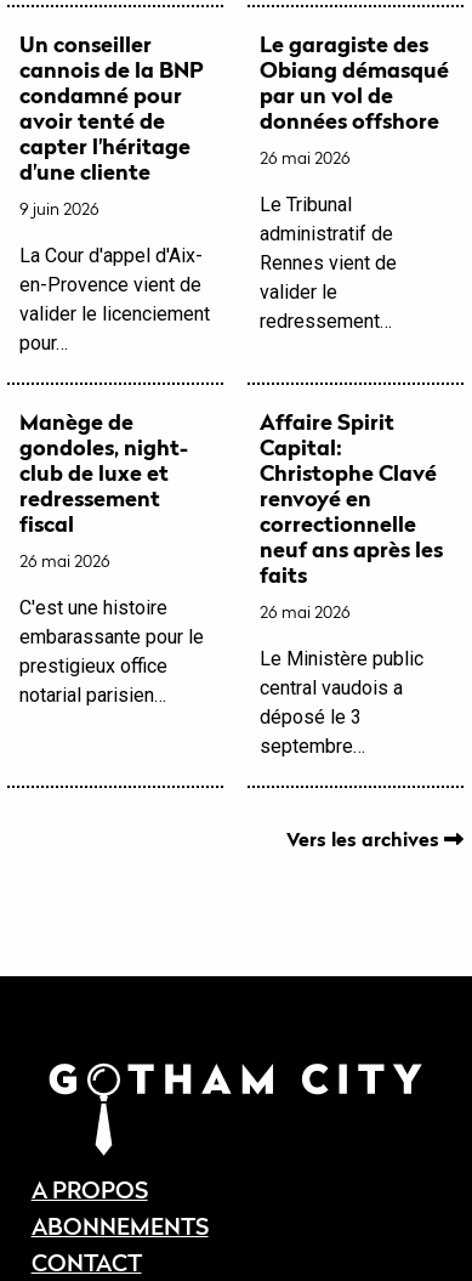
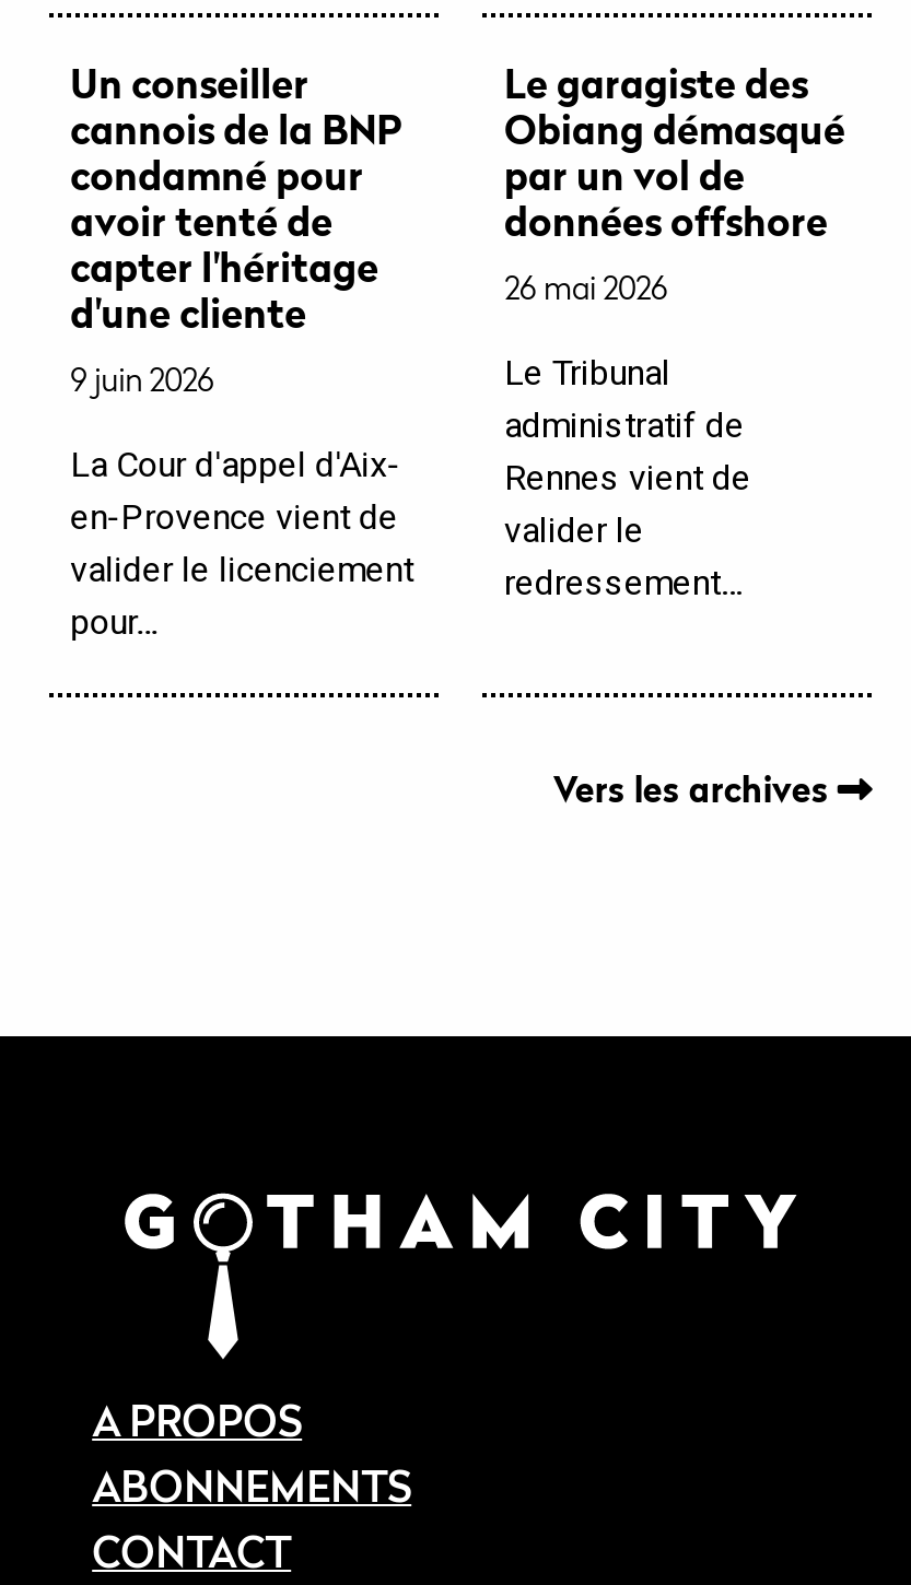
- Manège de
- gondoles, night-
- club de luxe et
- redressement
- fiscal
- 26 mai 2026
- C'est une histoire
- embarassante pour le
- prestigieux office
- notarial parisien…

- Affaire Spirit
- Capital:
- Christophe Clavé
- renvoyé en
- correctionnelle
- neuf ans après les
- faits
- 26 mai 2026
- Le Ministère public
- central vaudois a
- déposé le 3
- septembre…
